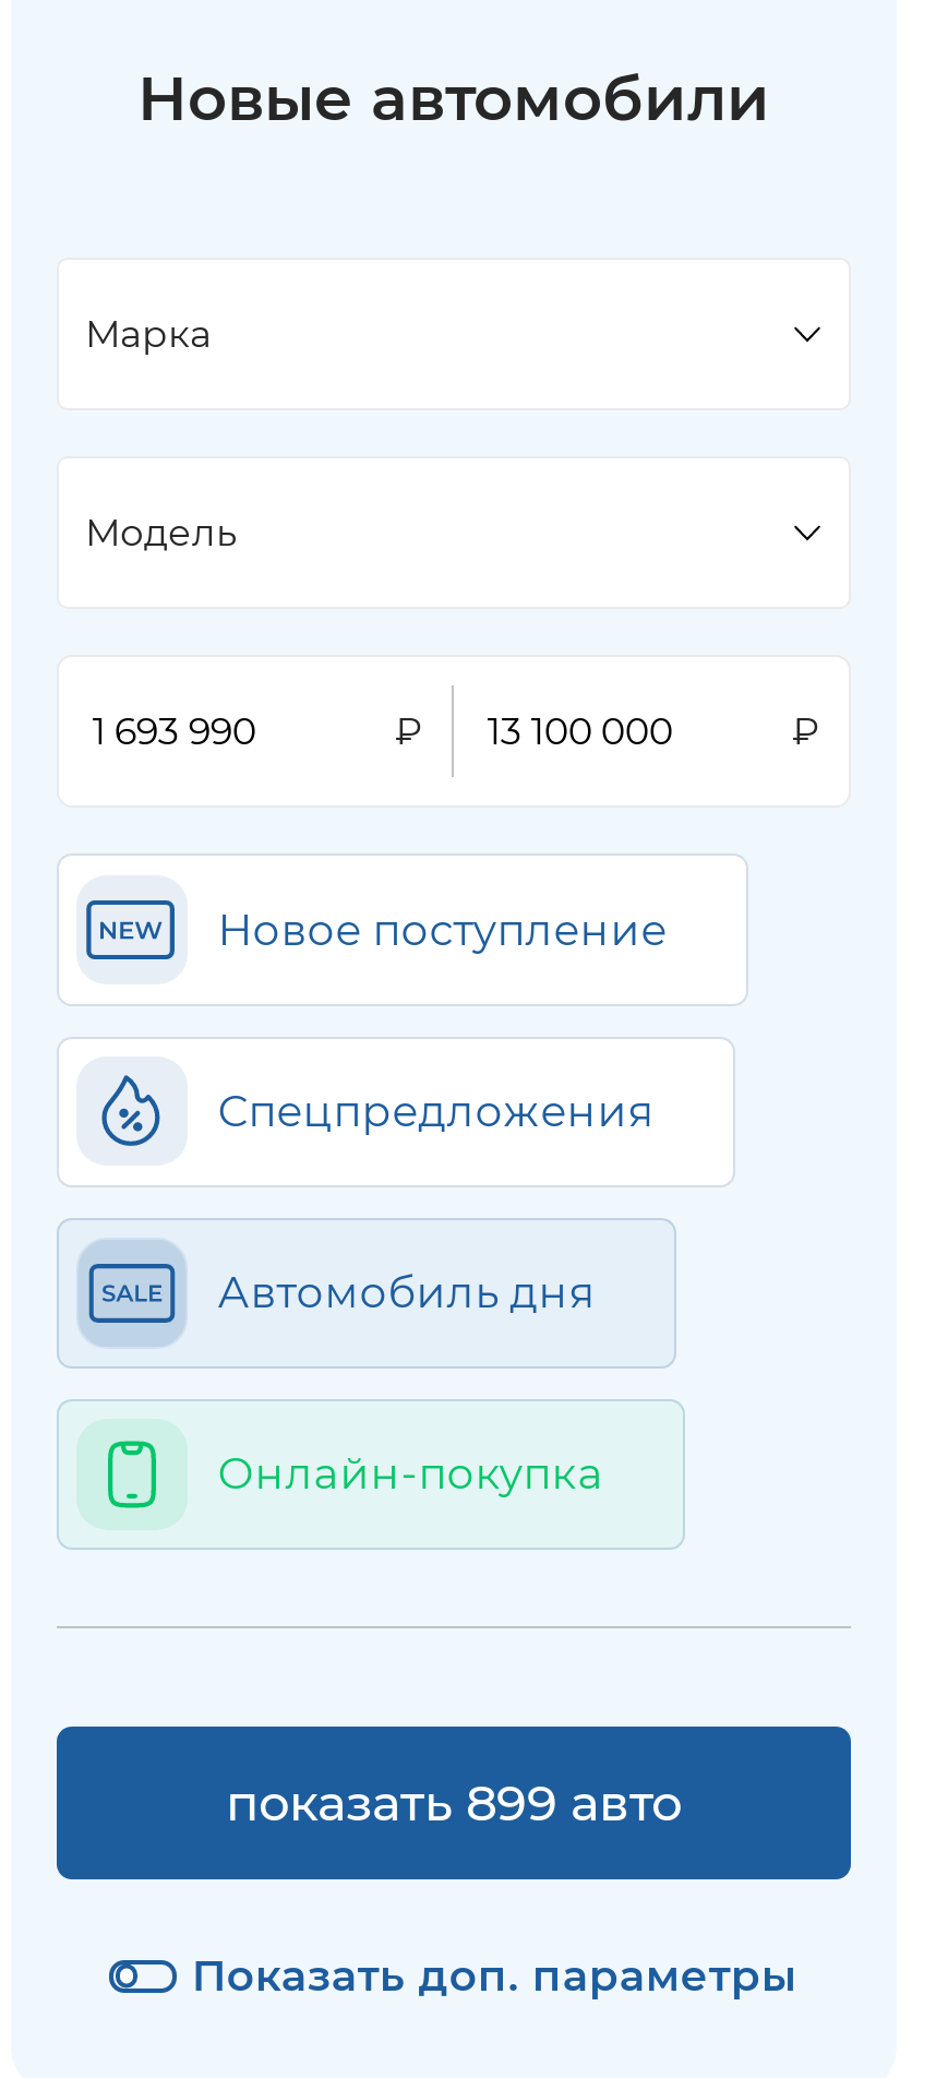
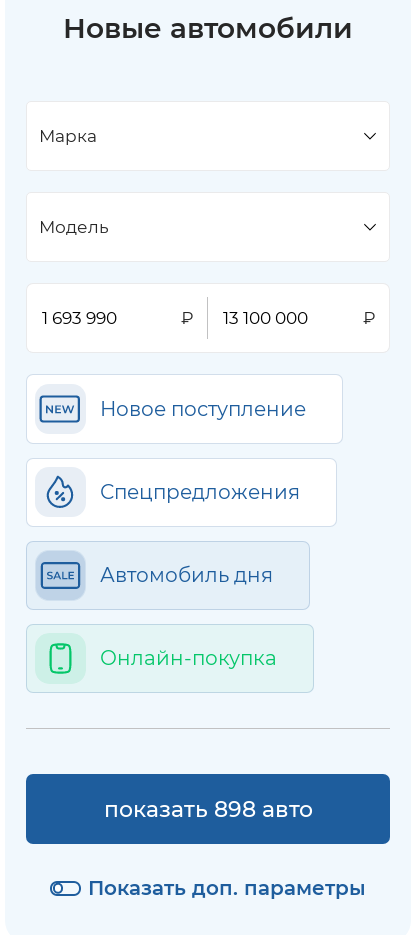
- показать 899 авто
+ показать 898 авто
